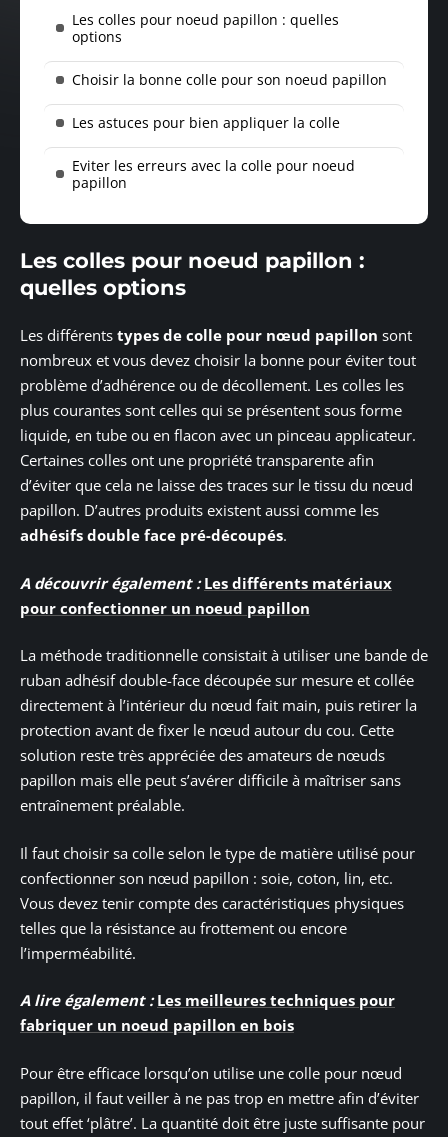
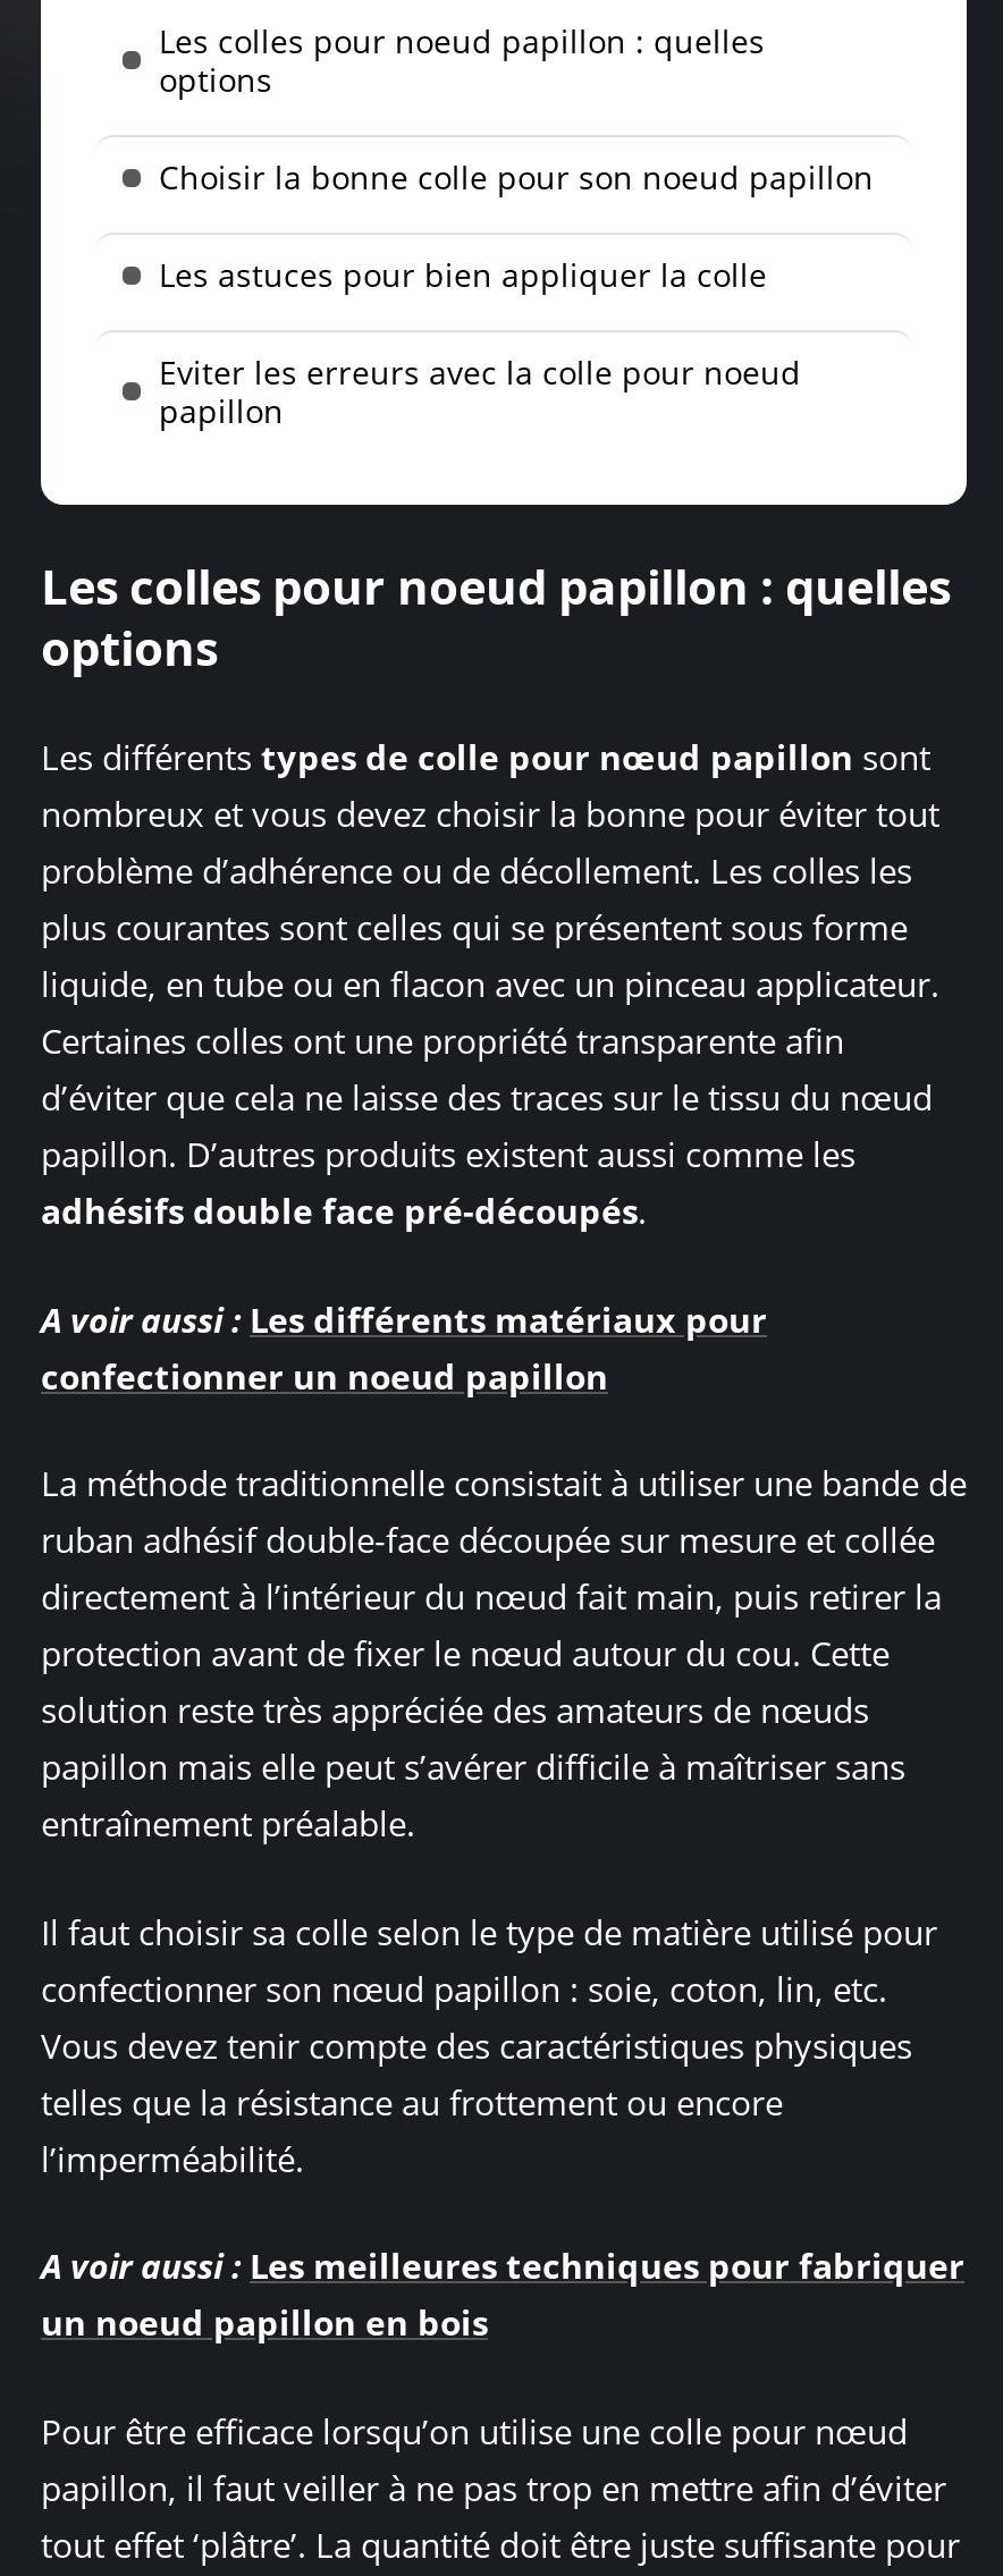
- A découvrir également : Les différents matériaux
- pour confectionner un noeud papillon
+ A voir aussi : Les différents matériaux pour
+ confectionner un noeud papillon

- A lire également : Les meilleures techniques pour
- fabriquer un noeud papillon en bois
+ A voir aussi : Les meilleures techniques pour fabriquer
+ un noeud papillon en bois
